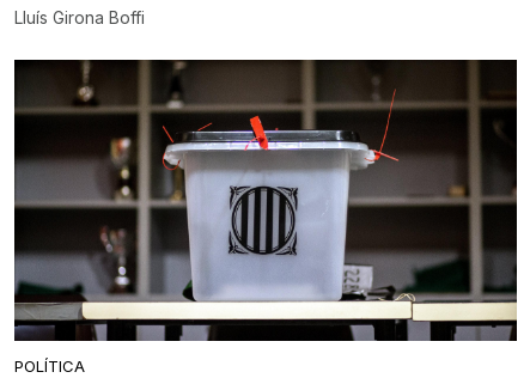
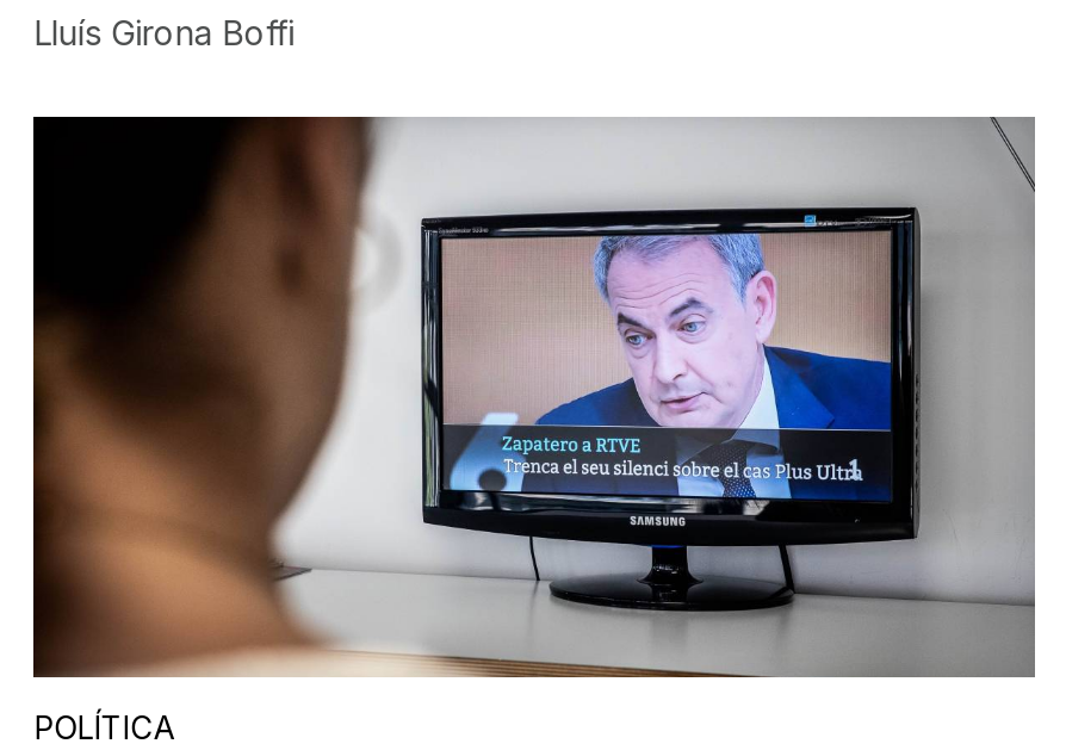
- [image]
+ [image]
